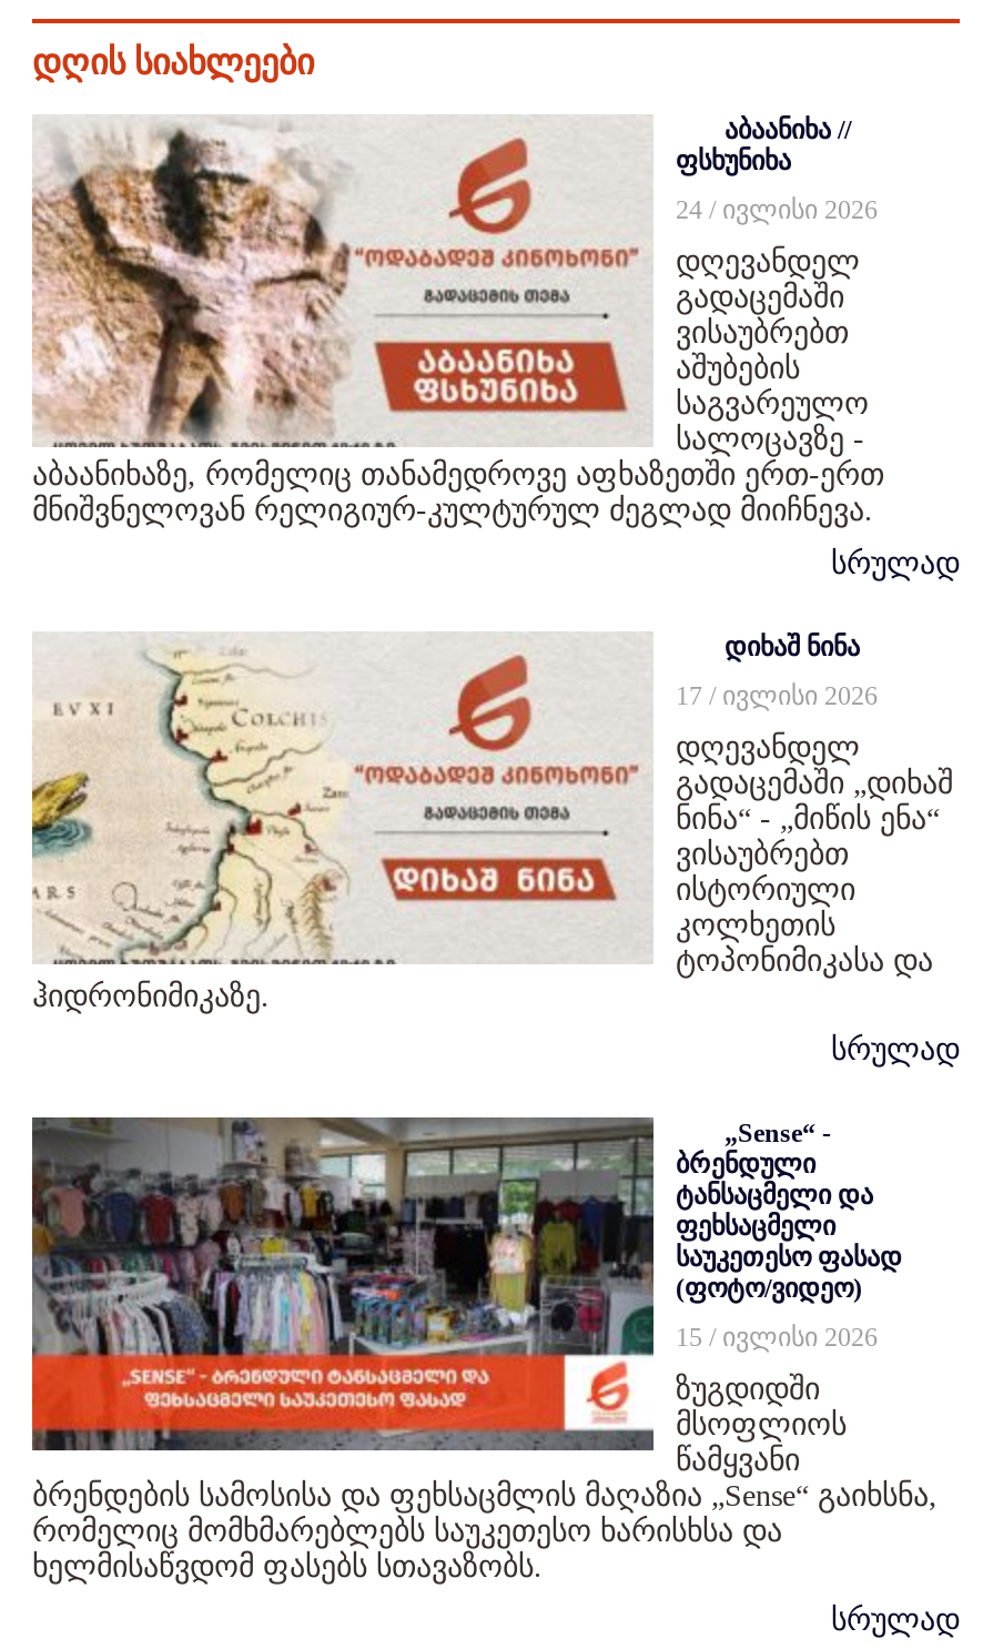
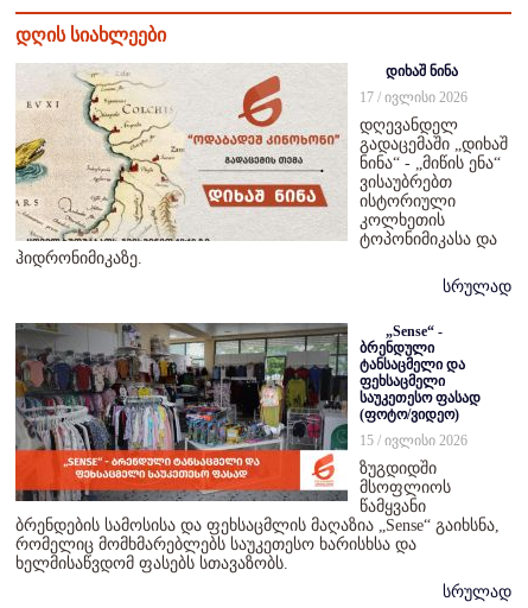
- [image]
- აბაანიხა //
- ფსხუნიხა
- 24 / ივლისი 2026
- დღევანდელ
- გადაცემაში
- ვისაუბრებთ
- აშუბების
- საგვარეულო
- სალოცავზე -
- აბაანიხაზე, რომელიც თანამედროვე აფხაზეთში ერთ-ერთ
- მნიშვნელოვან რელიგიურ-კულტურულ ძეგლად მიიჩნევა.
- სრულად

- [image]
